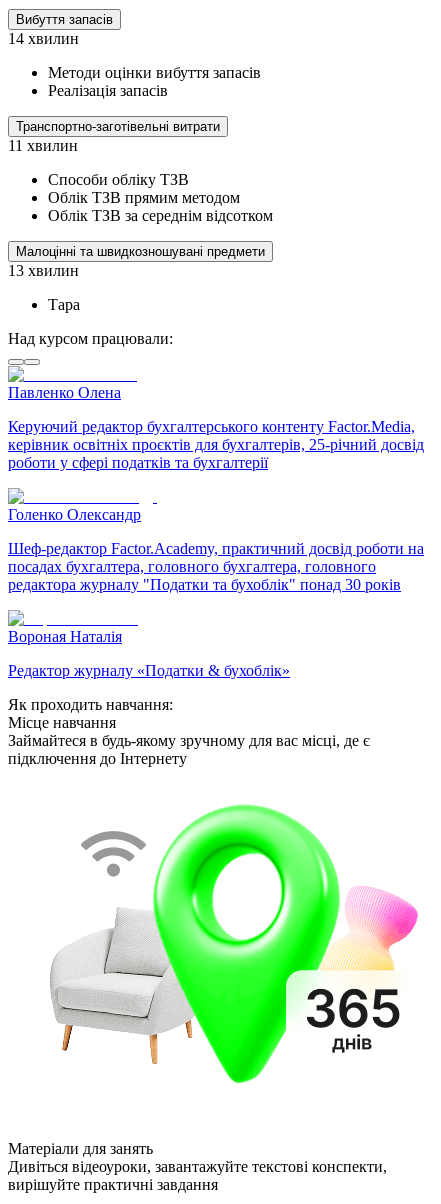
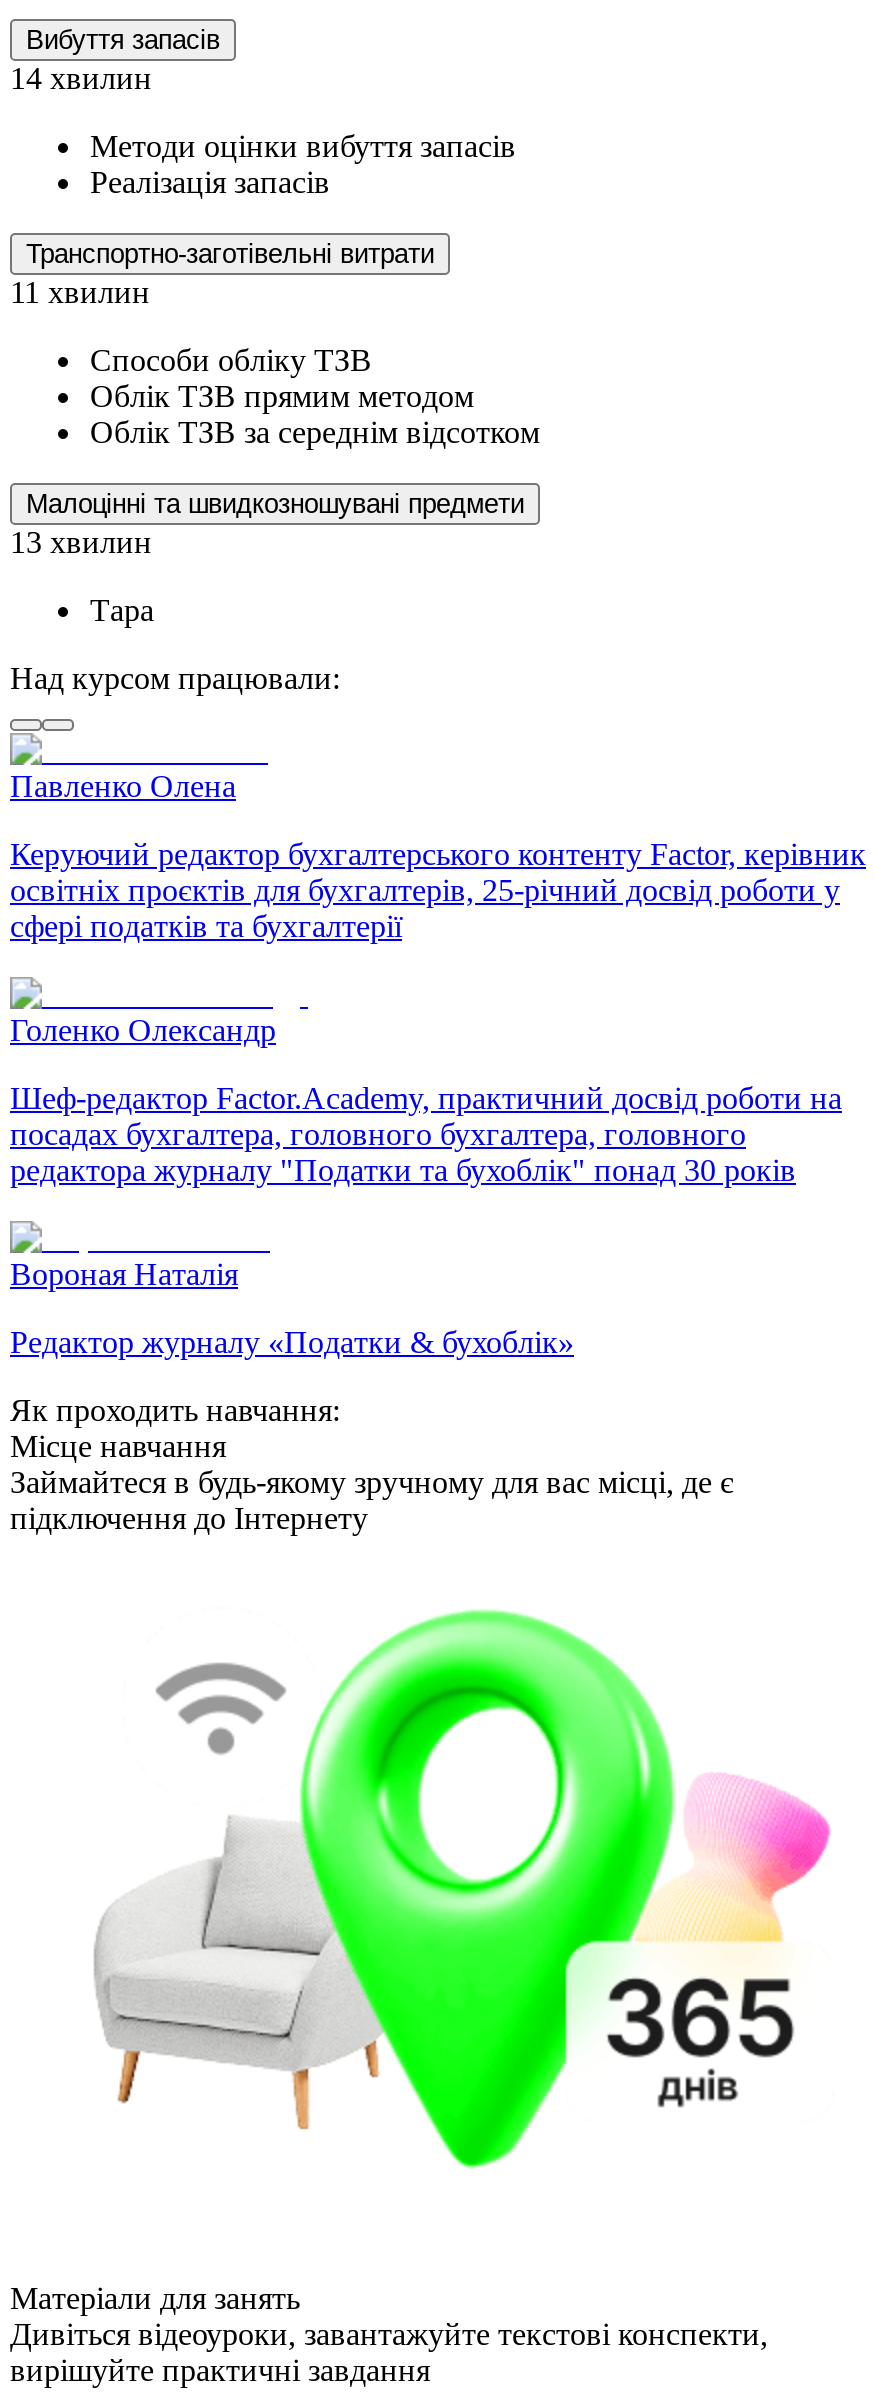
- Керуючий редактор бухгалтерського контенту Factor.Media,
- керівник освітніх проєктів для бухгалтерів, 25-річний досвід
- роботи у сфері податків та бухгалтерії
+ Керуючий редактор бухгалтерського контенту Factor, керівник
+ освітніх проєктів для бухгалтерів, 25-річний досвід роботи у
+ сфері податків та бухгалтерії
